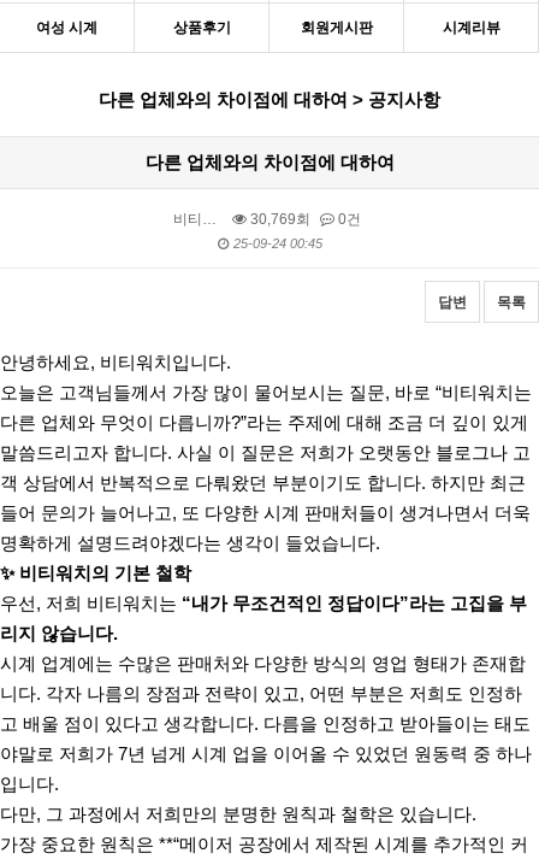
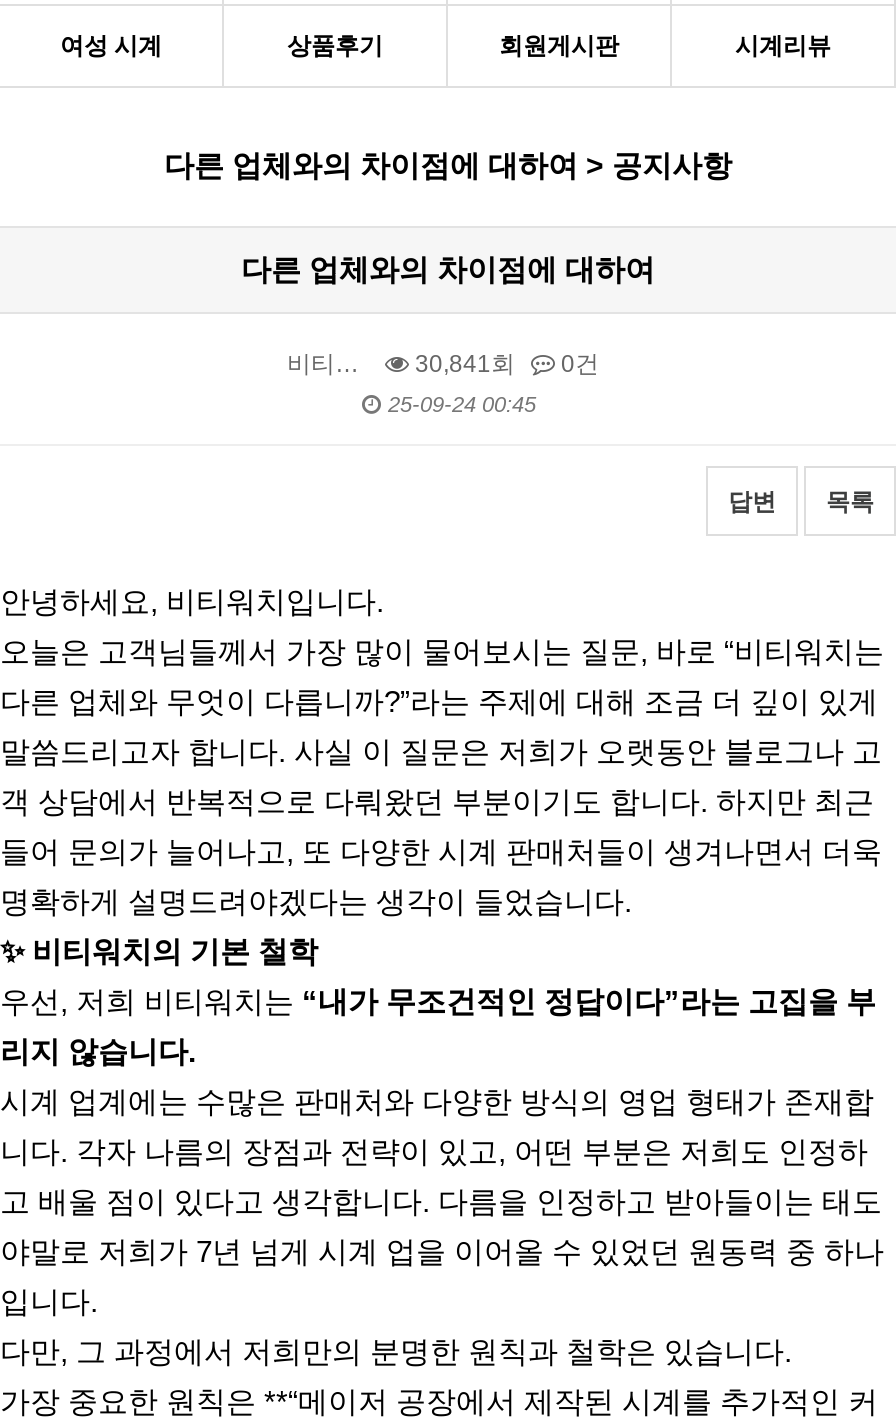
- 30,769회
+ 30,841회
